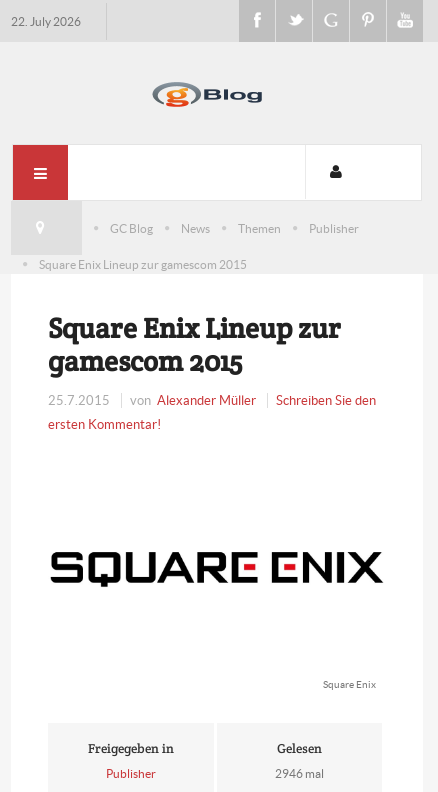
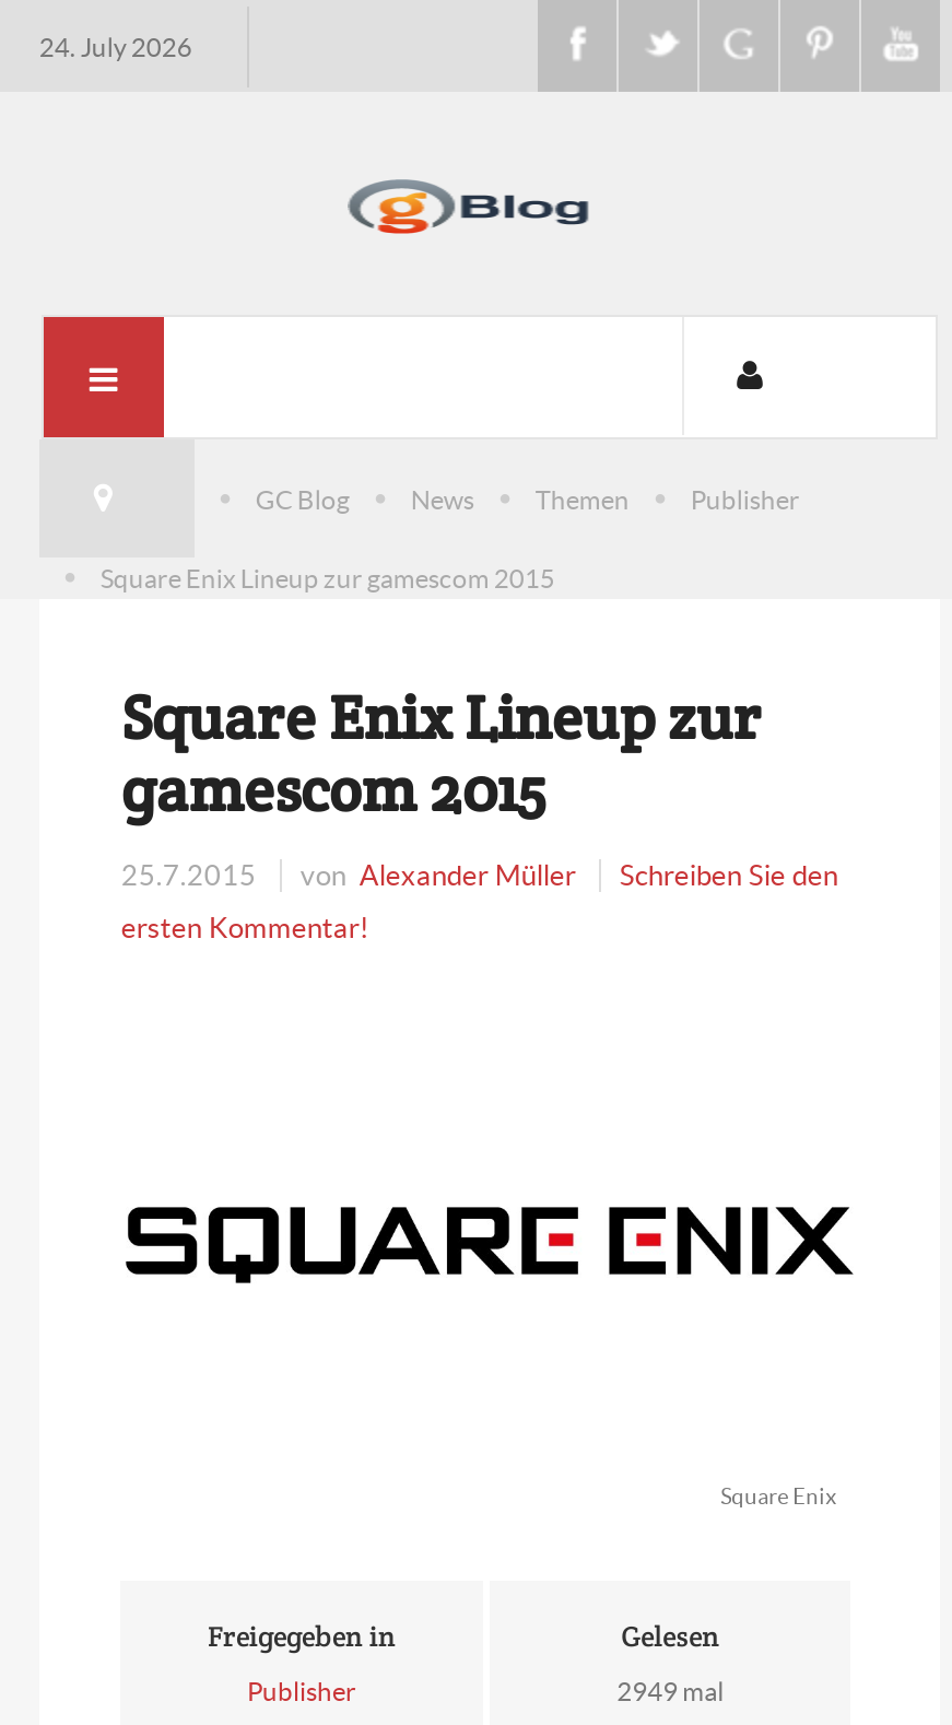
- 22. July 2026
+ 24. July 2026

- 2946 mal
+ 2949 mal
